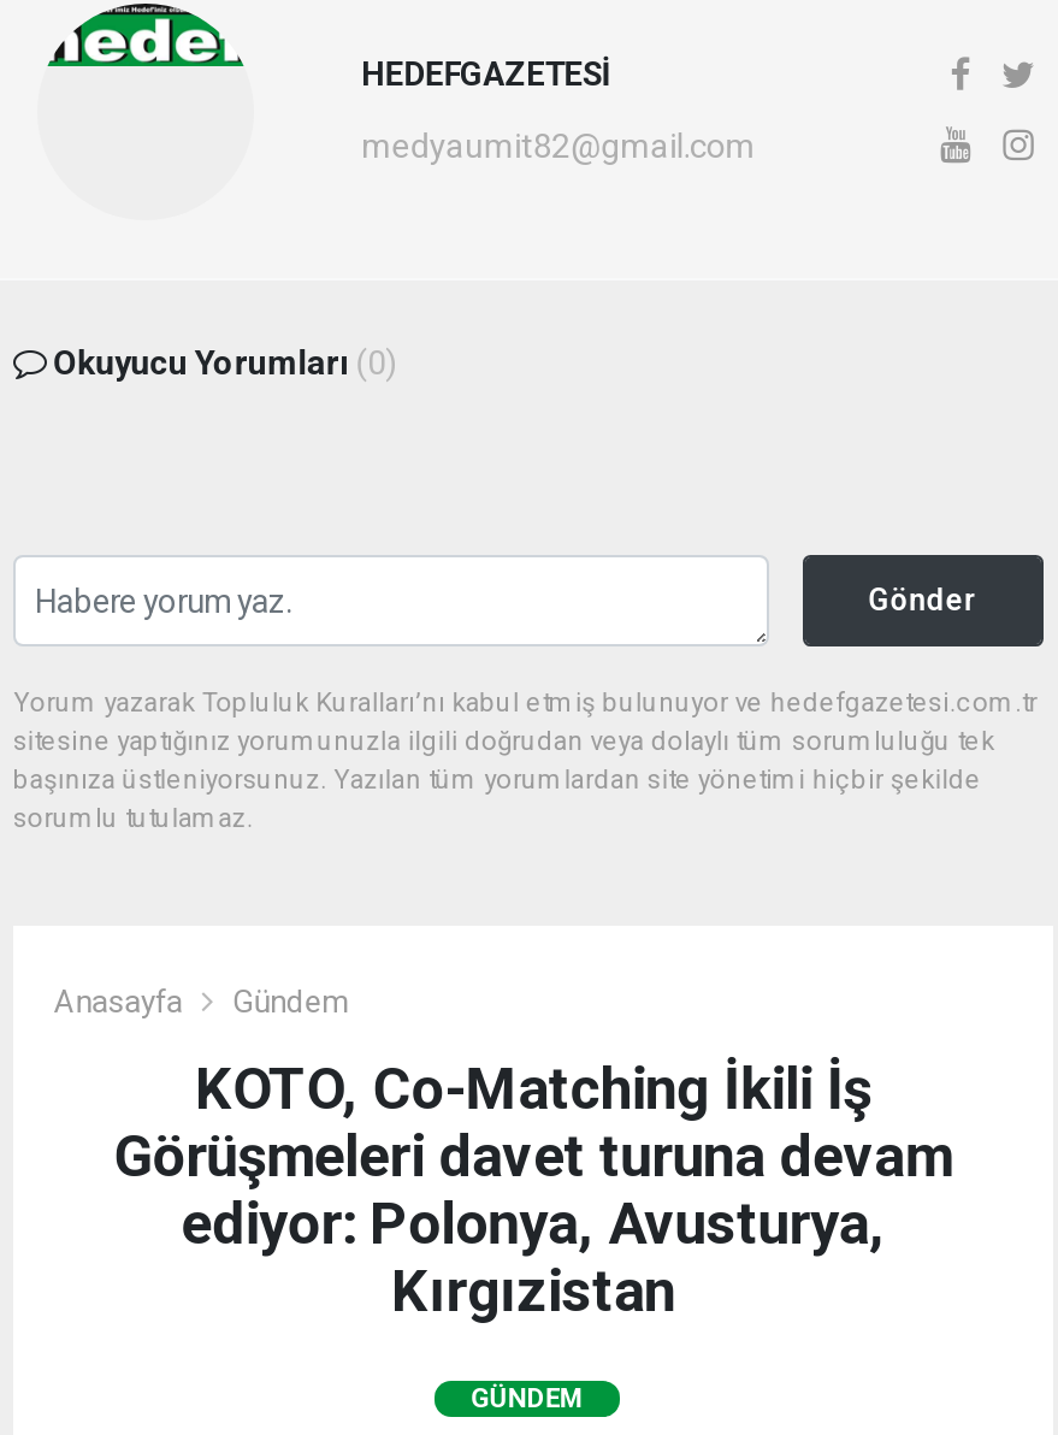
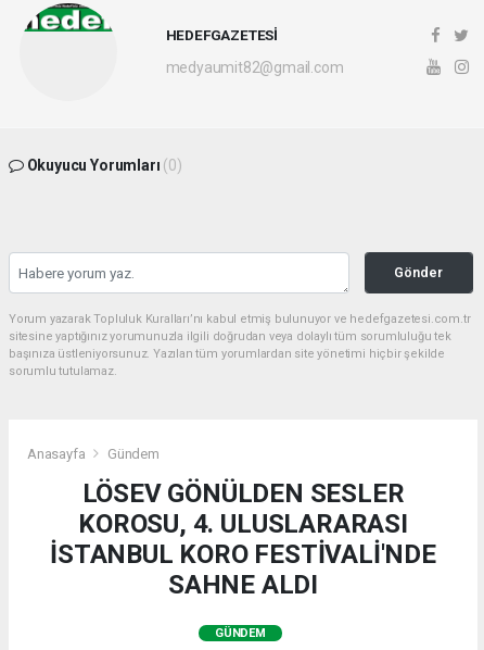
- KOTO, Co-Matching İkili İş
- Görüşmeleri davet turuna devam
- ediyor: Polonya, Avusturya,
- Kırgızistan
+ LÖSEV GÖNÜLDEN SESLER
+ KOROSU, 4. ULUSLARARASI
+ İSTANBUL KORO FESTİVALİ'NDE
+ SAHNE ALDI
